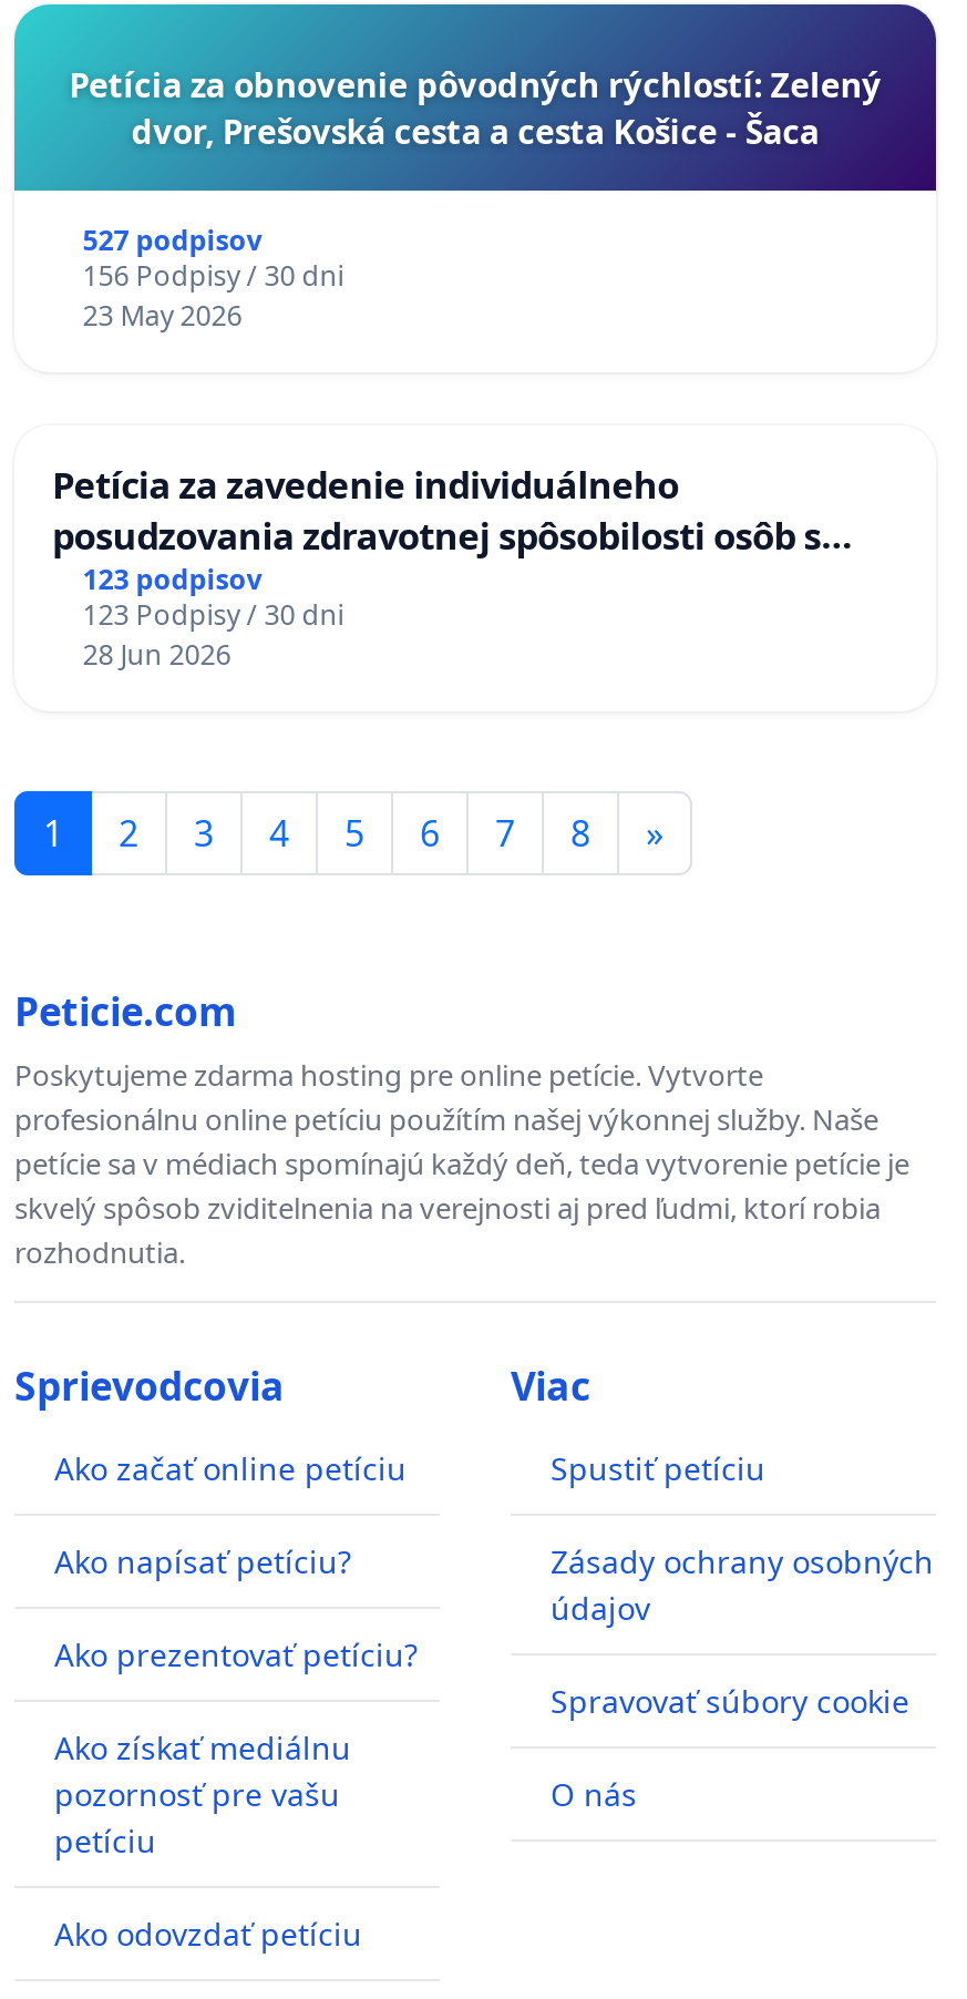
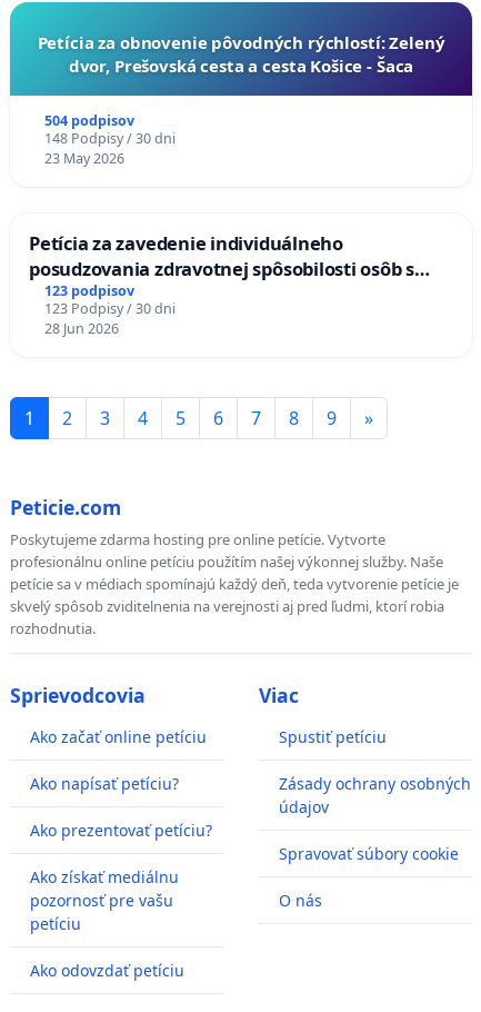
- 527 podpisov
+ 504 podpisov

- 156 Podpisy / 30 dni
+ 148 Podpisy / 30 dni

+ 9
